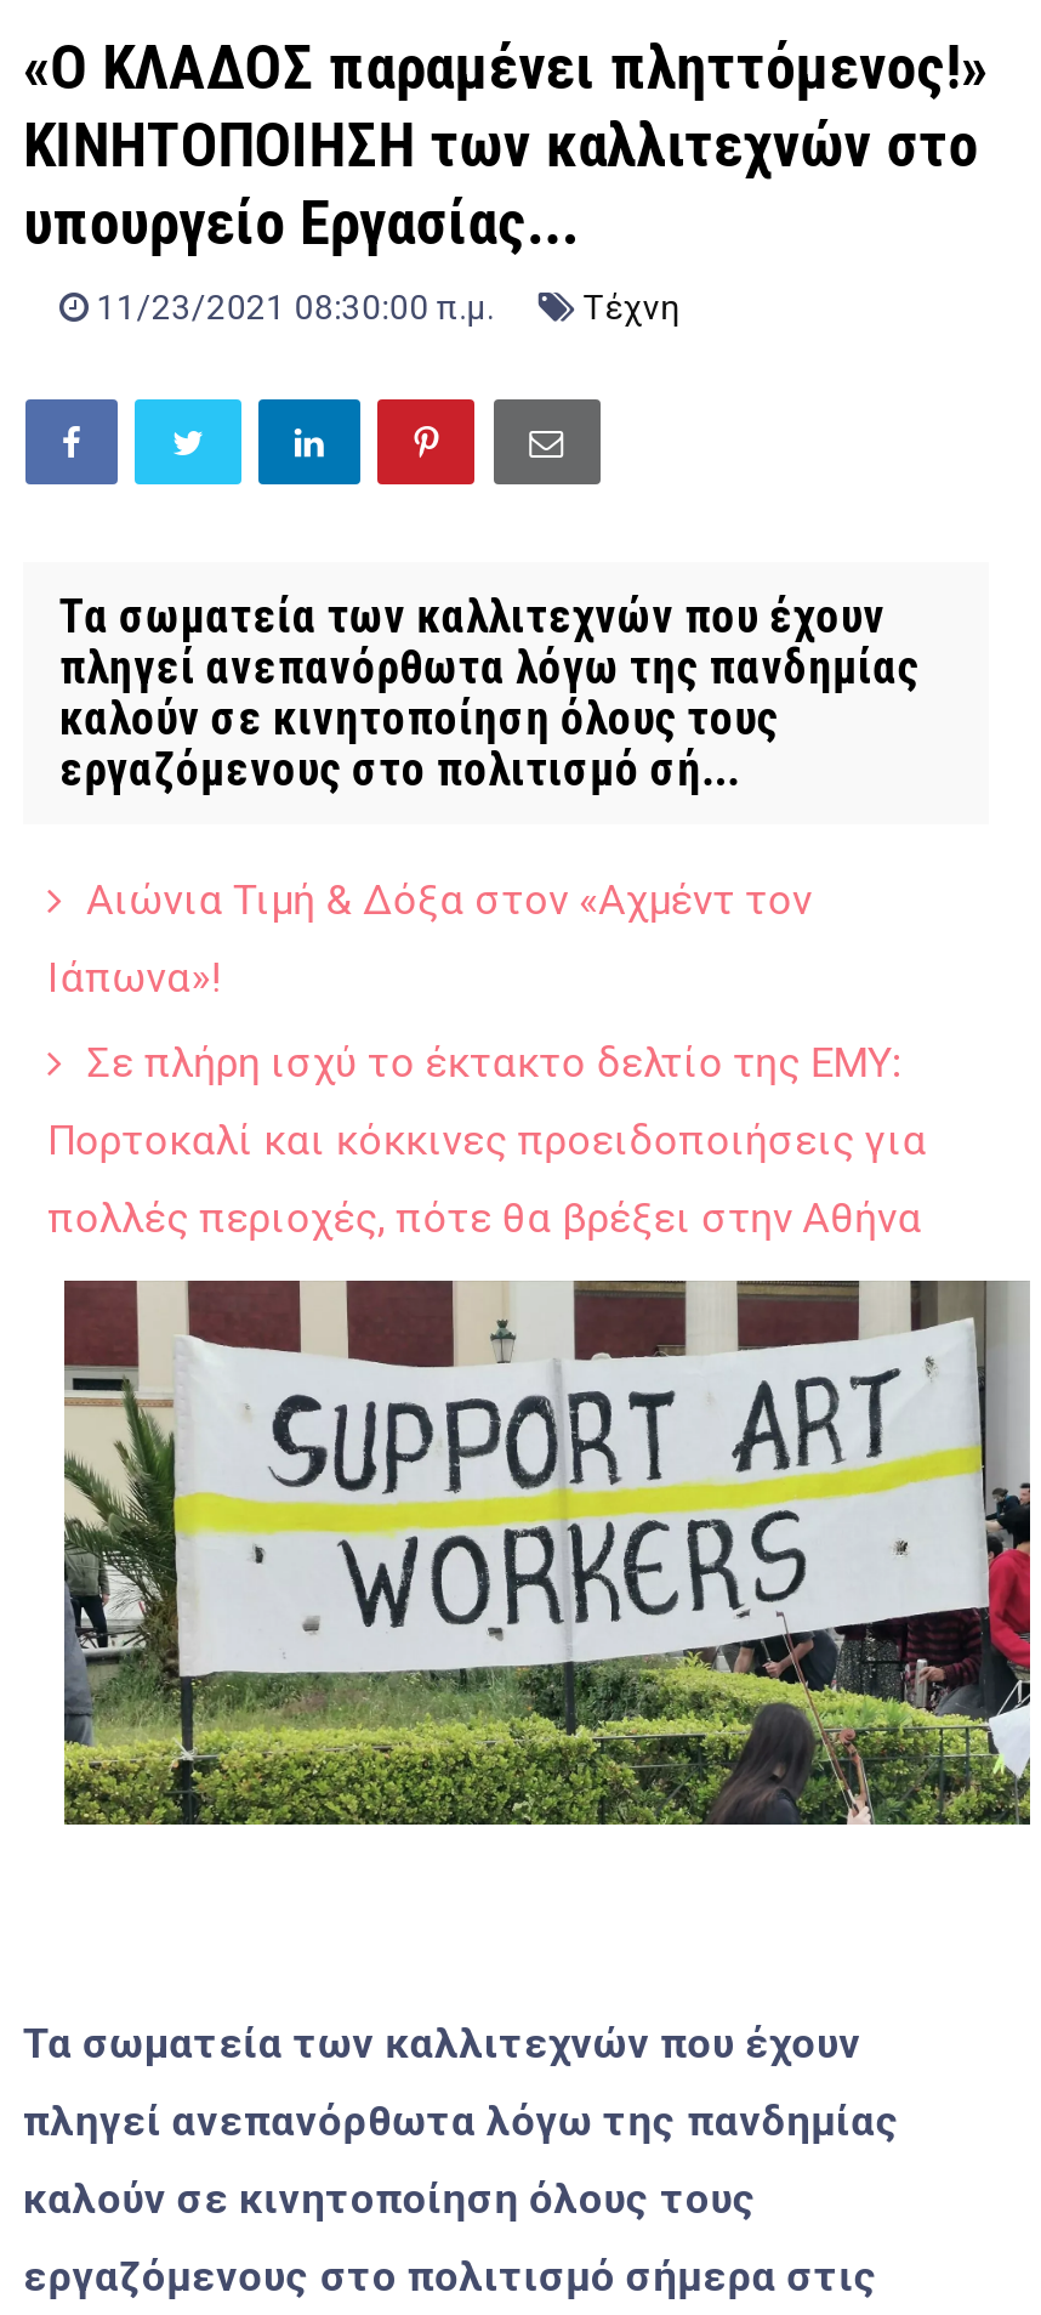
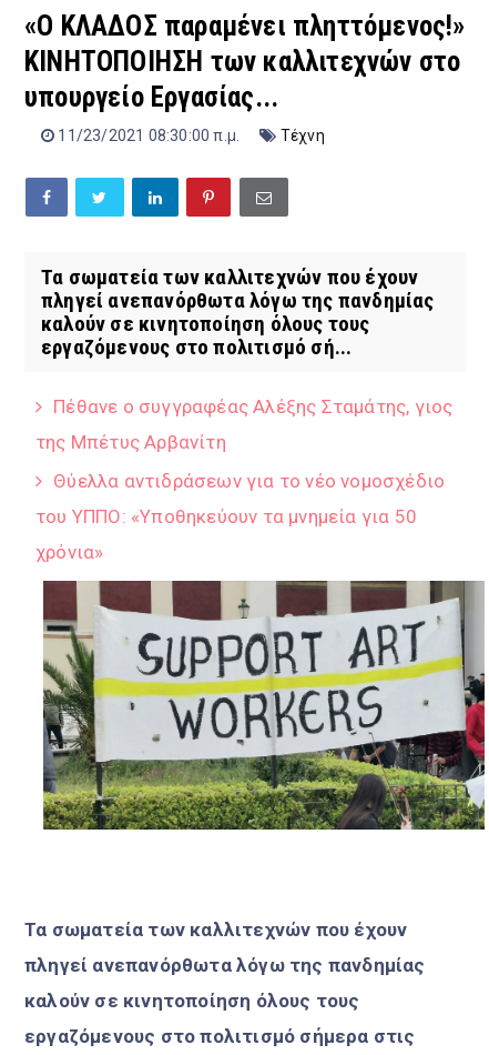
- Αιώνια Τιμή & Δόξα στον «Αχμέντ τον
+ Πέθανε ο συγγραφέας Αλέξης Σταμάτης, γιος

- Ιάπωνα»!
+ της Μπέτυς Αρβανίτη

- Σε πλήρη ισχύ το έκτακτο δελτίο της ΕΜΥ:
+ Θύελλα αντιδράσεων για το νέο νομοσχέδιο

- Πορτοκαλί και κόκκινες προειδοποιήσεις για
+ του ΥΠΠΟ: «Υποθηκεύουν τα μνημεία για 50

- πολλές περιοχές, πότε θα βρέξει στην Αθήνα
+ χρόνια»
